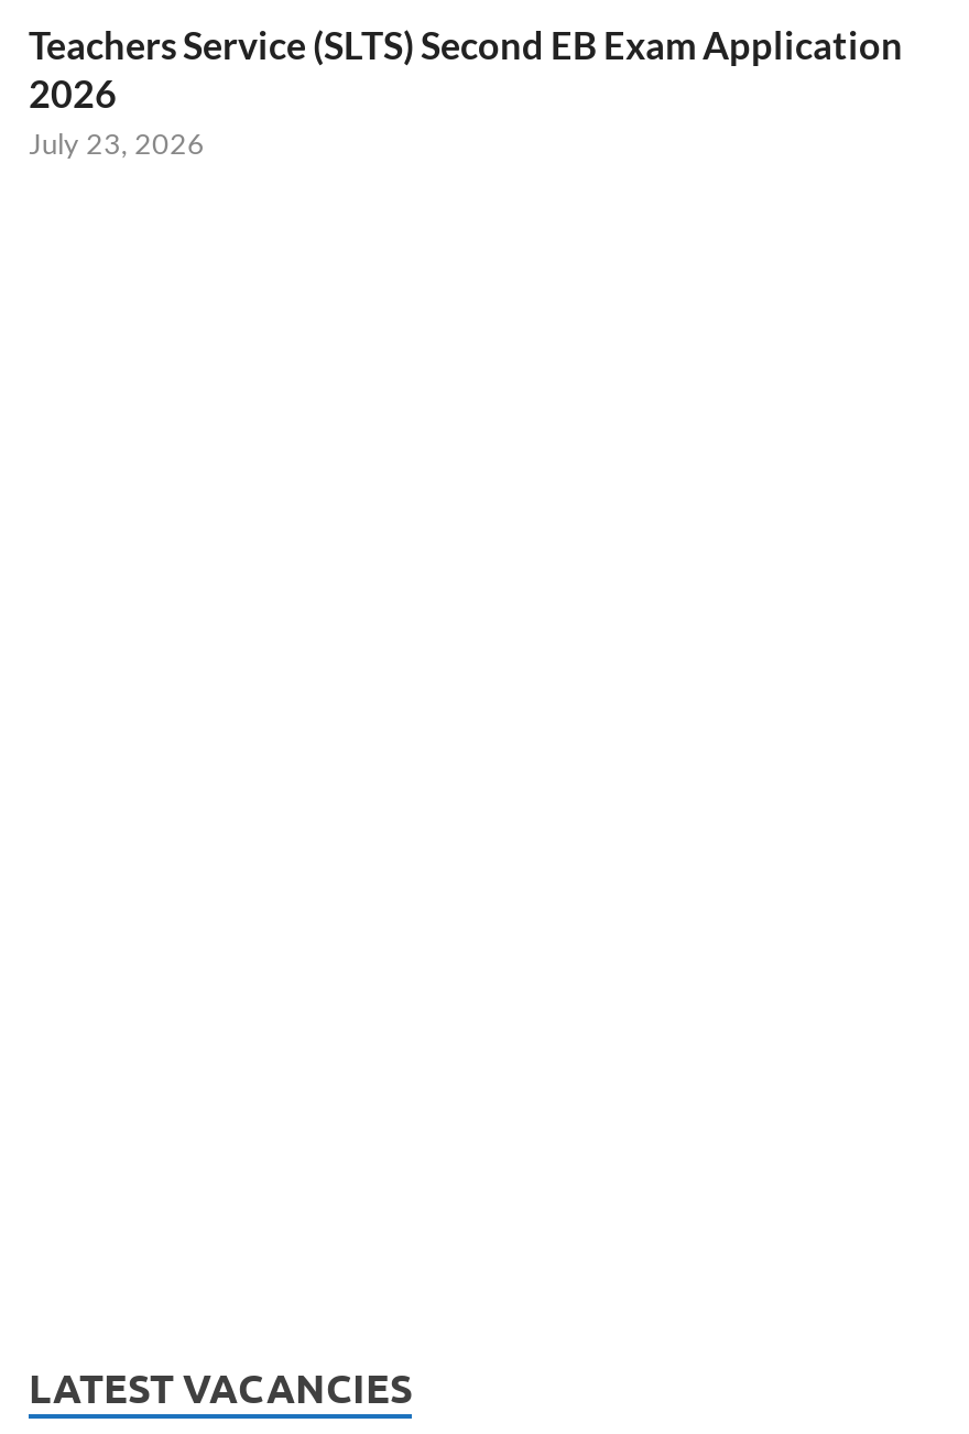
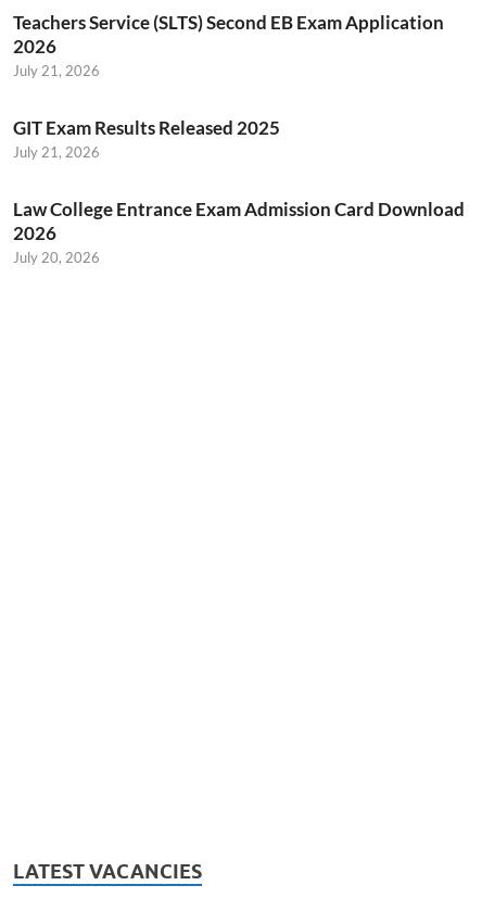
- July 23, 2026
+ July 21, 2026
+ GIT Exam Results Released 2025
+ July 21, 2026
+ Law College Entrance Exam Admission Card Download
+ 2026
+ July 20, 2026
